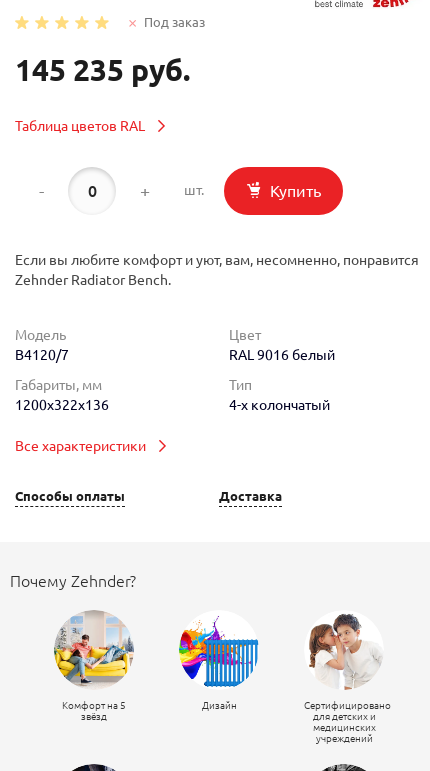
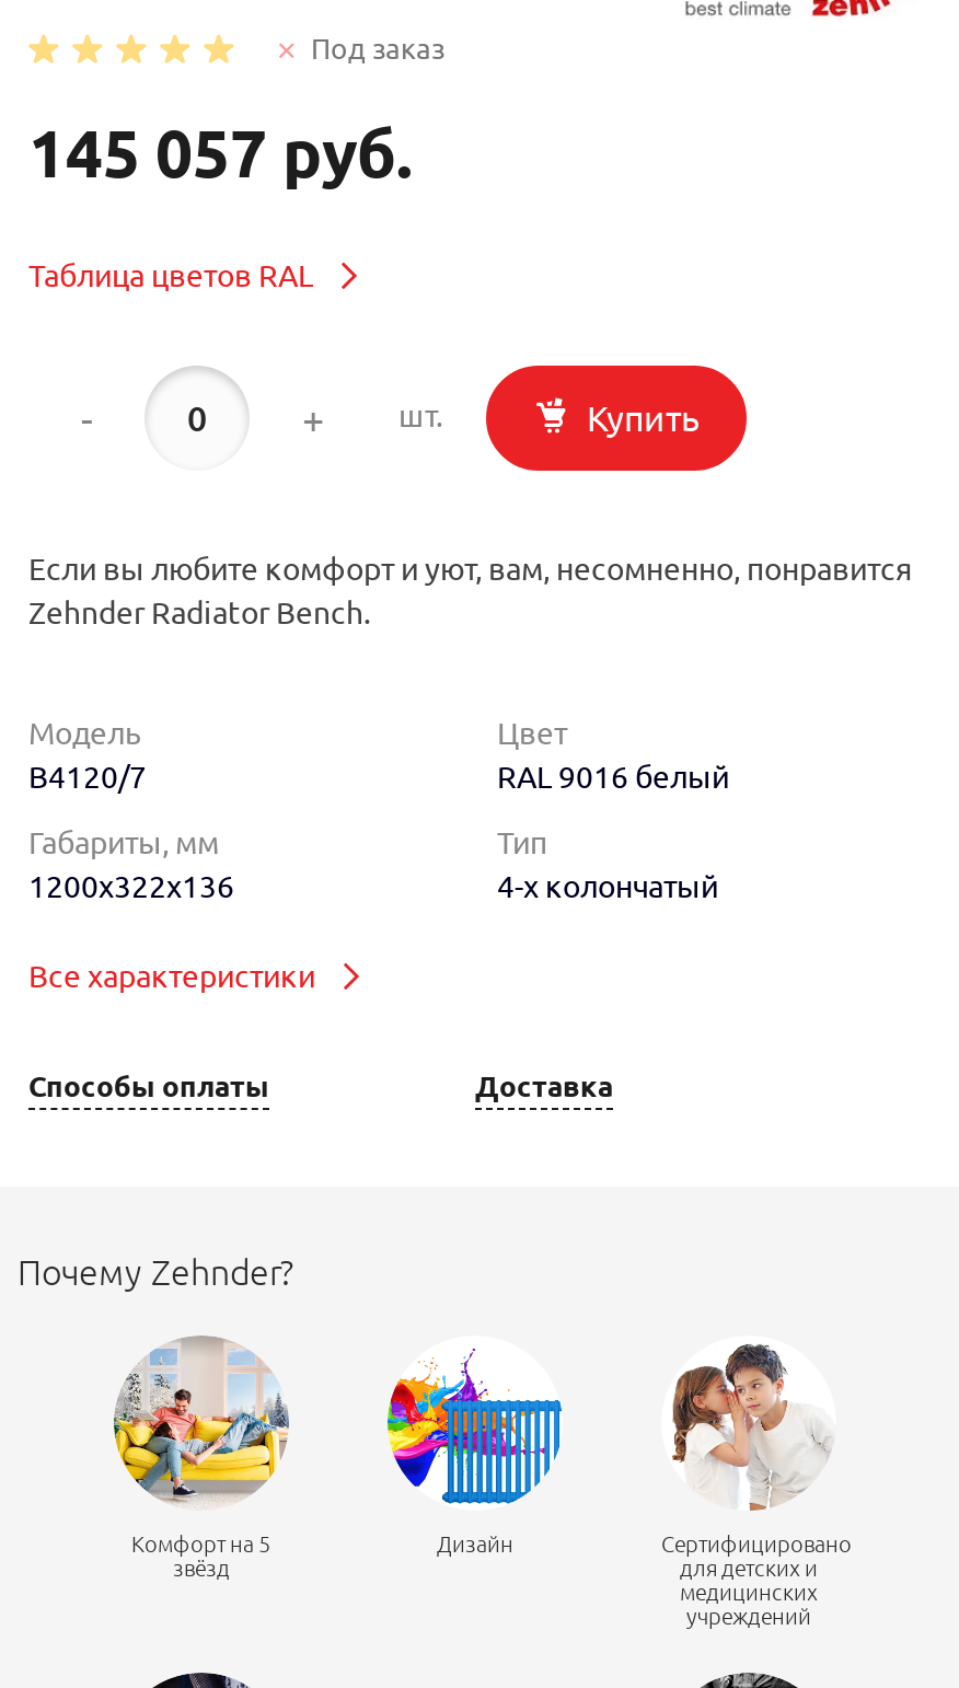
- 145 235 руб.
+ 145 057 руб.
